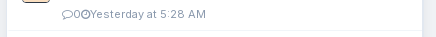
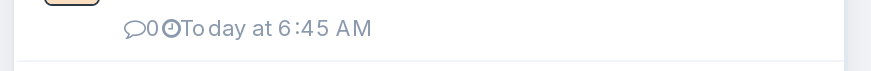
- Yesterday at 5:28 AM
+ Today at 6:45 AM
